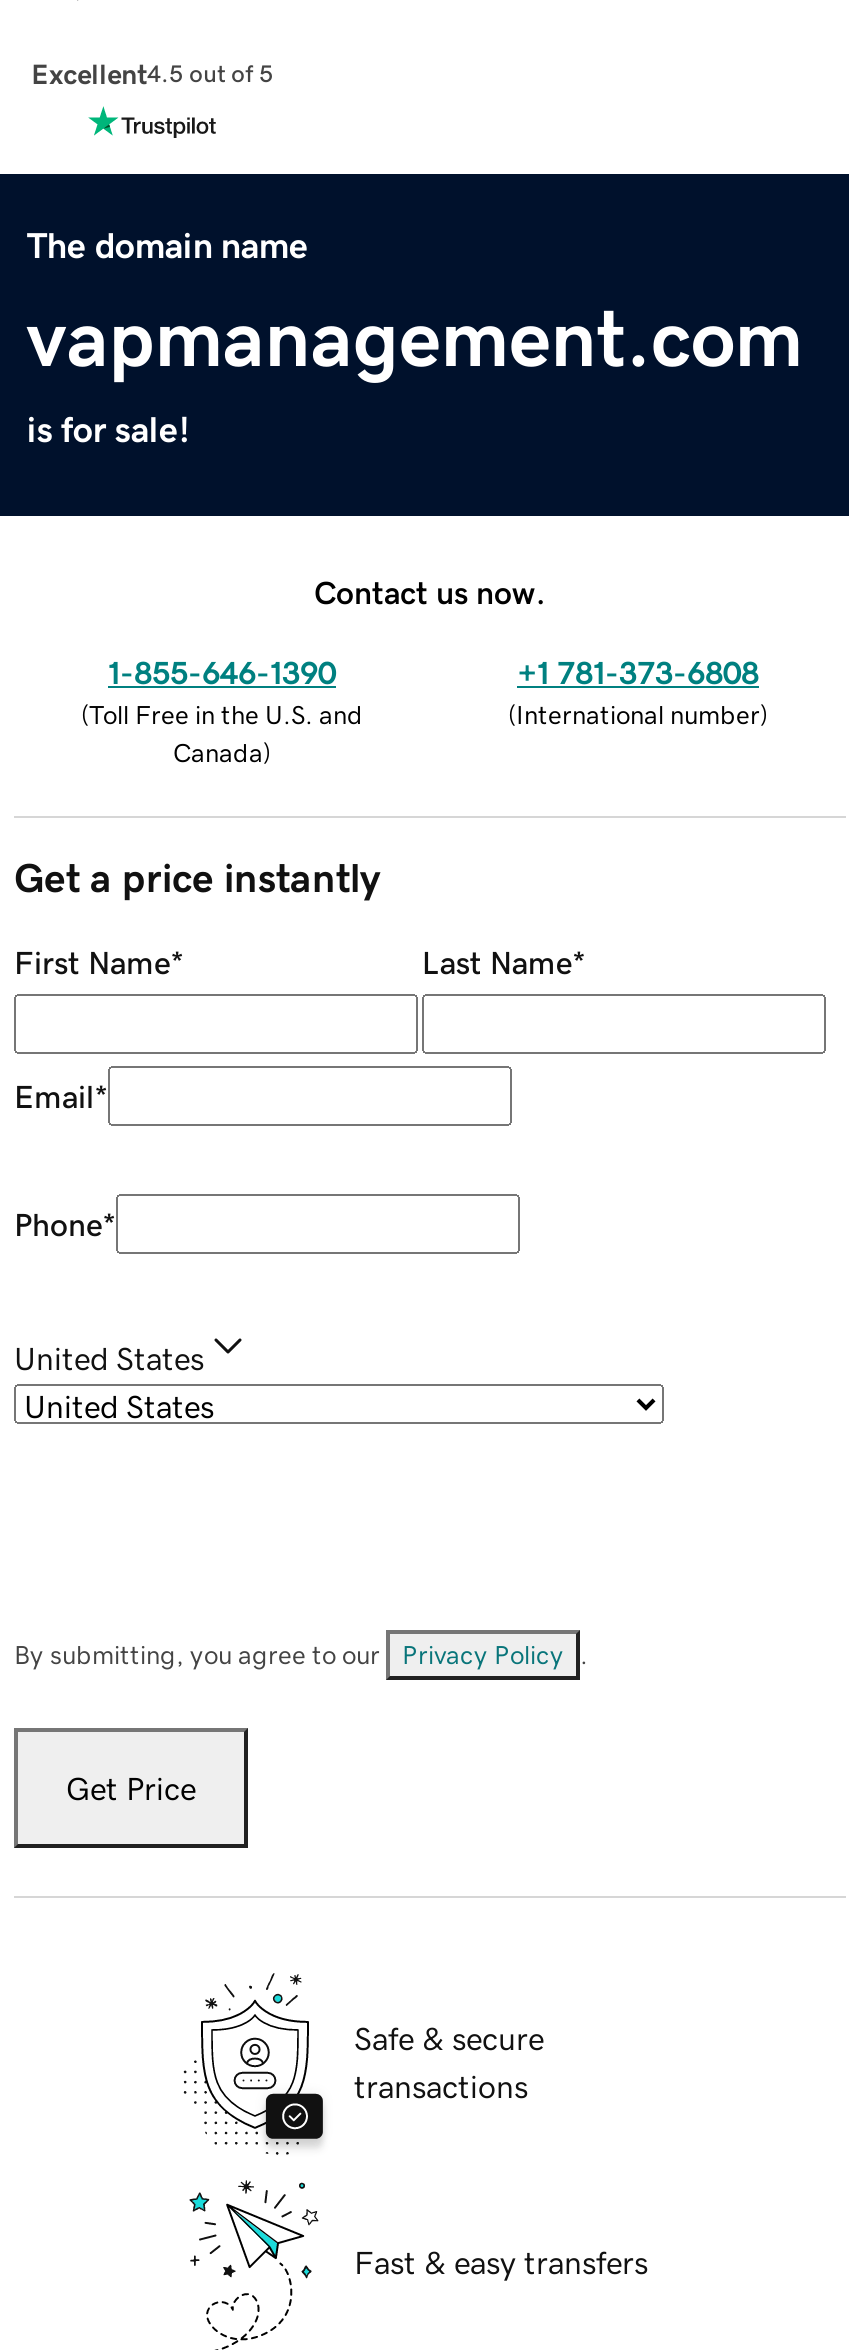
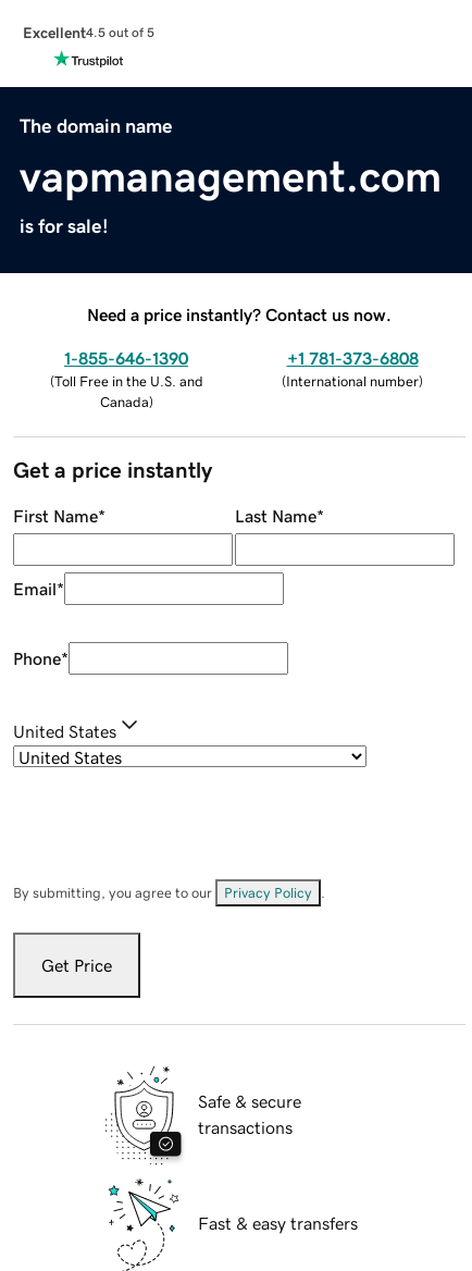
- Contact us now.
+ Need a price instantly? Contact us now.
